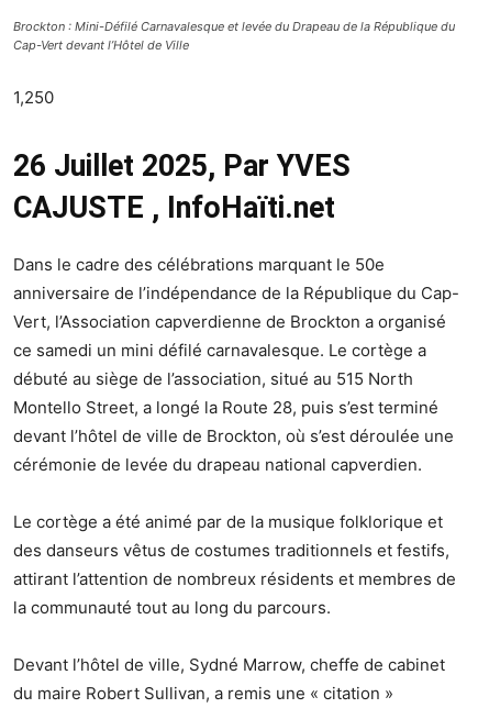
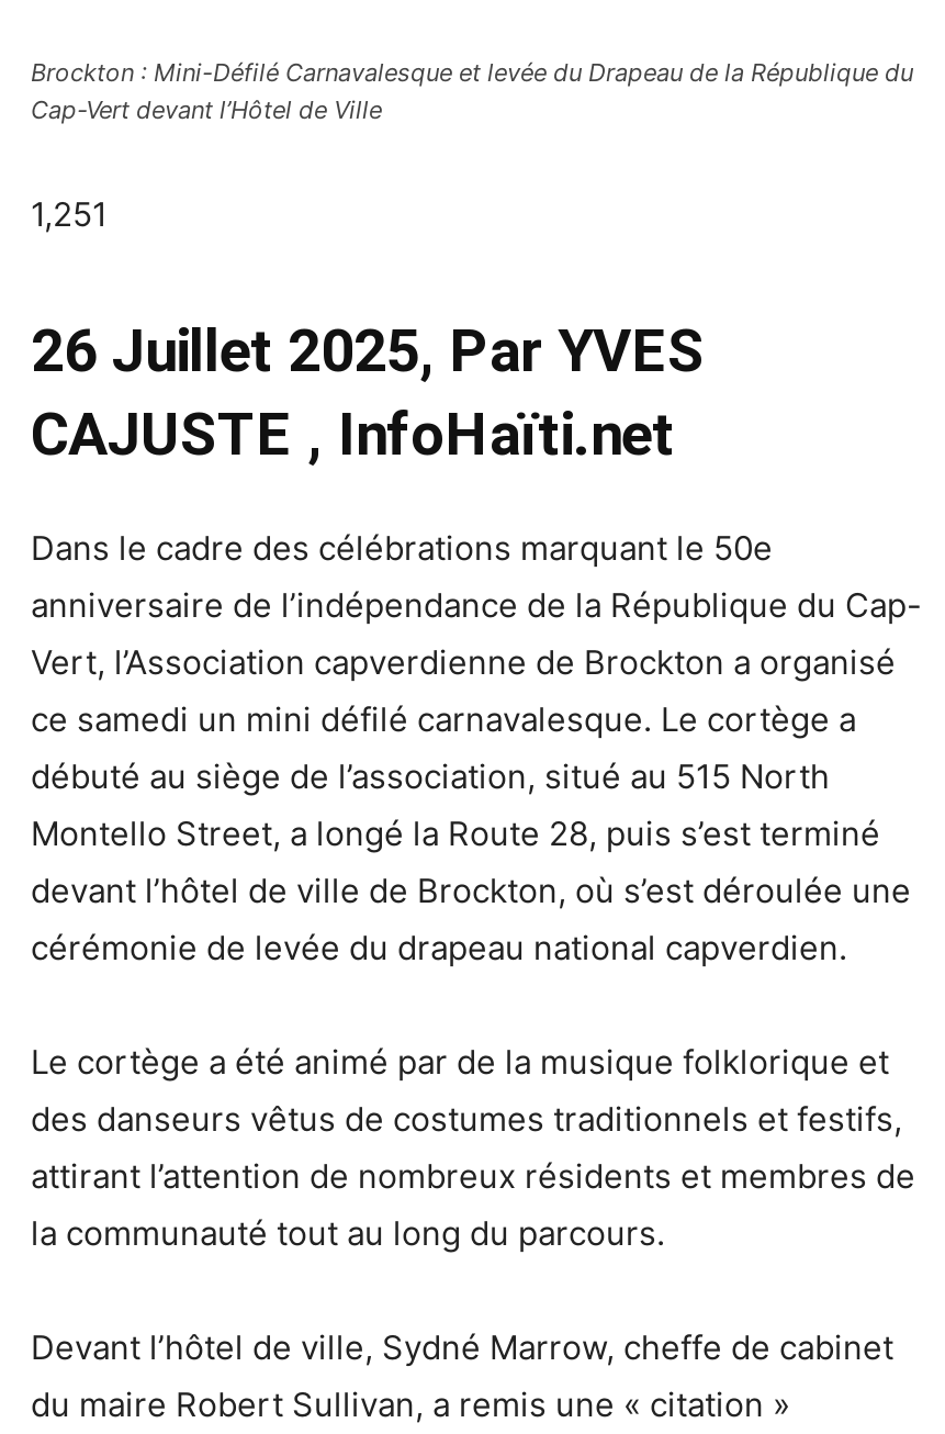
- 1,250
+ 1,251
